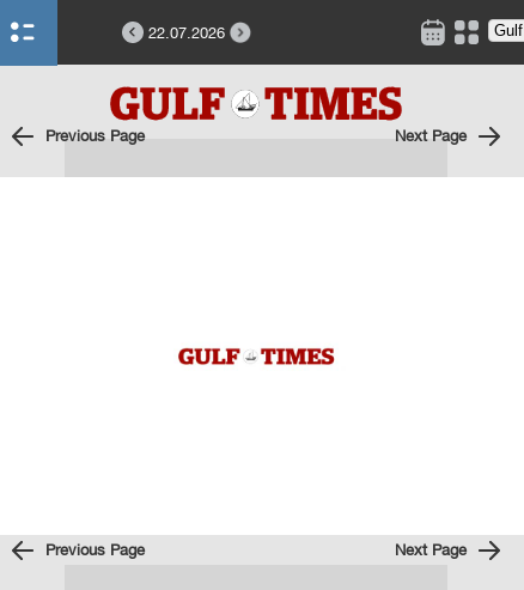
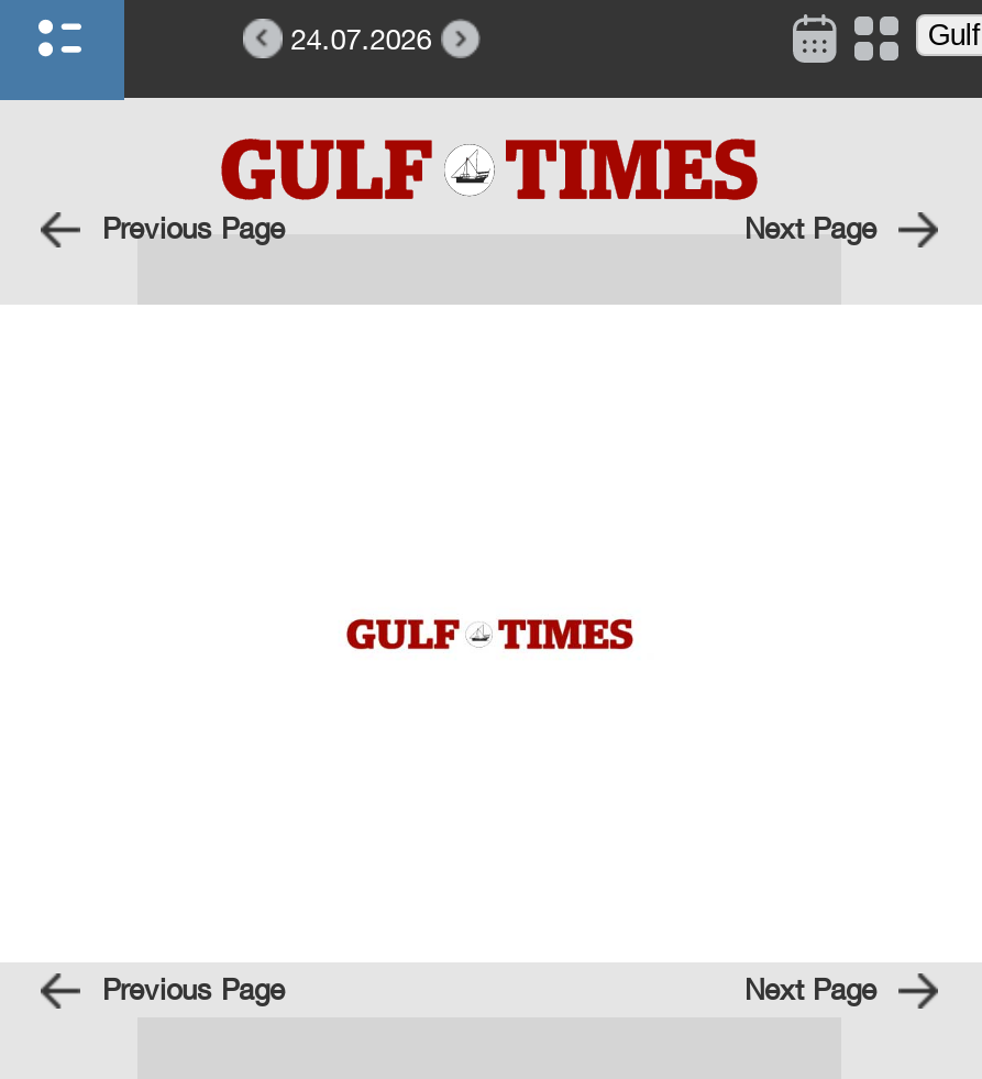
- 22.07.2026
+ 24.07.2026
